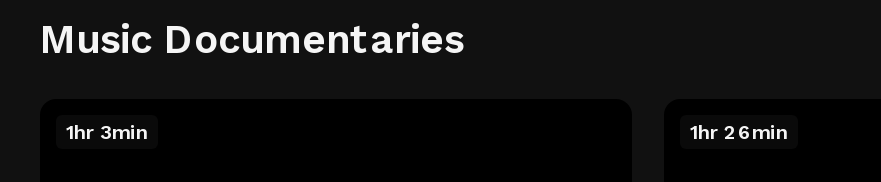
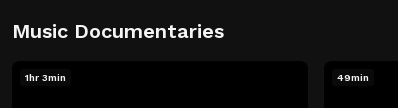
- 1hr 26min
+ 49min
